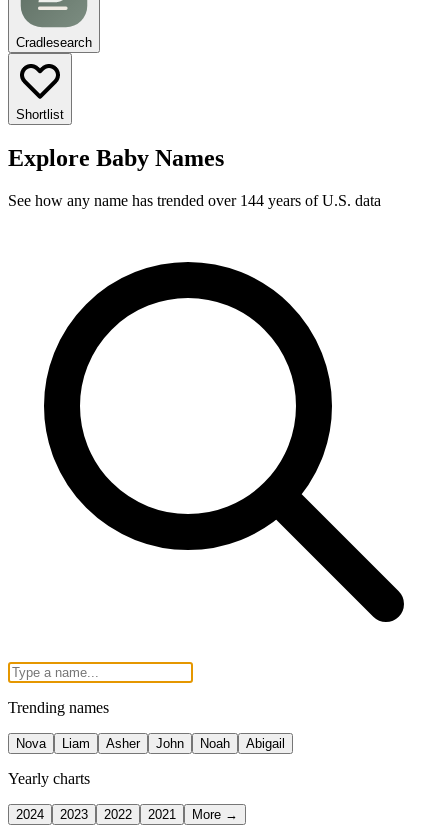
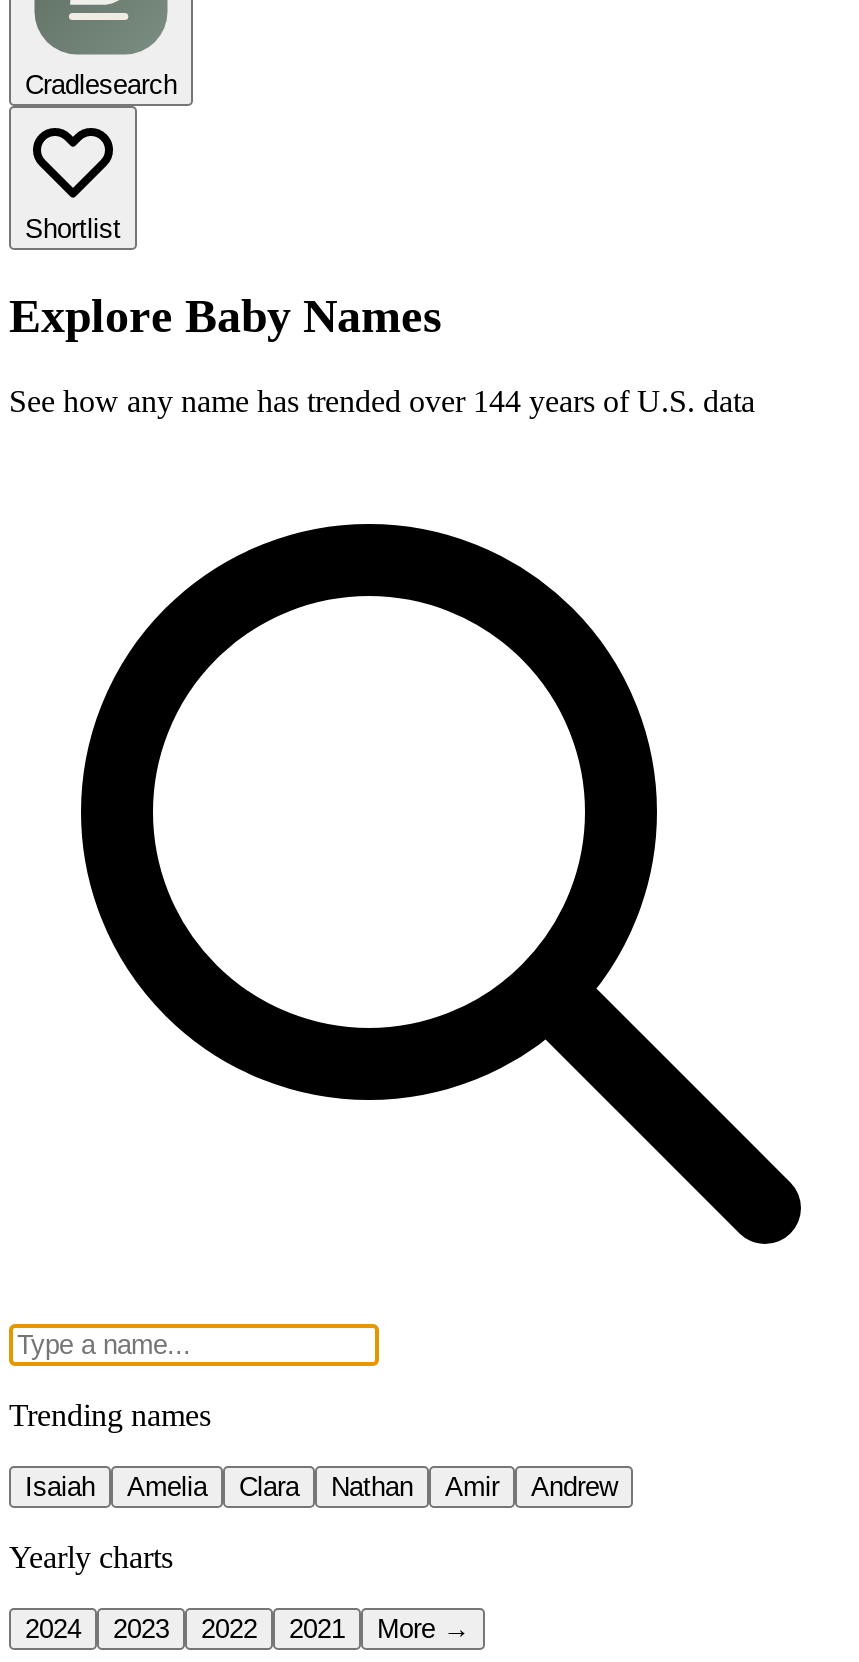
- Nova
- Liam
- Asher
- John
- Noah
- Abigail
+ Isaiah
+ Amelia
+ Clara
+ Nathan
+ Amir
+ Andrew
